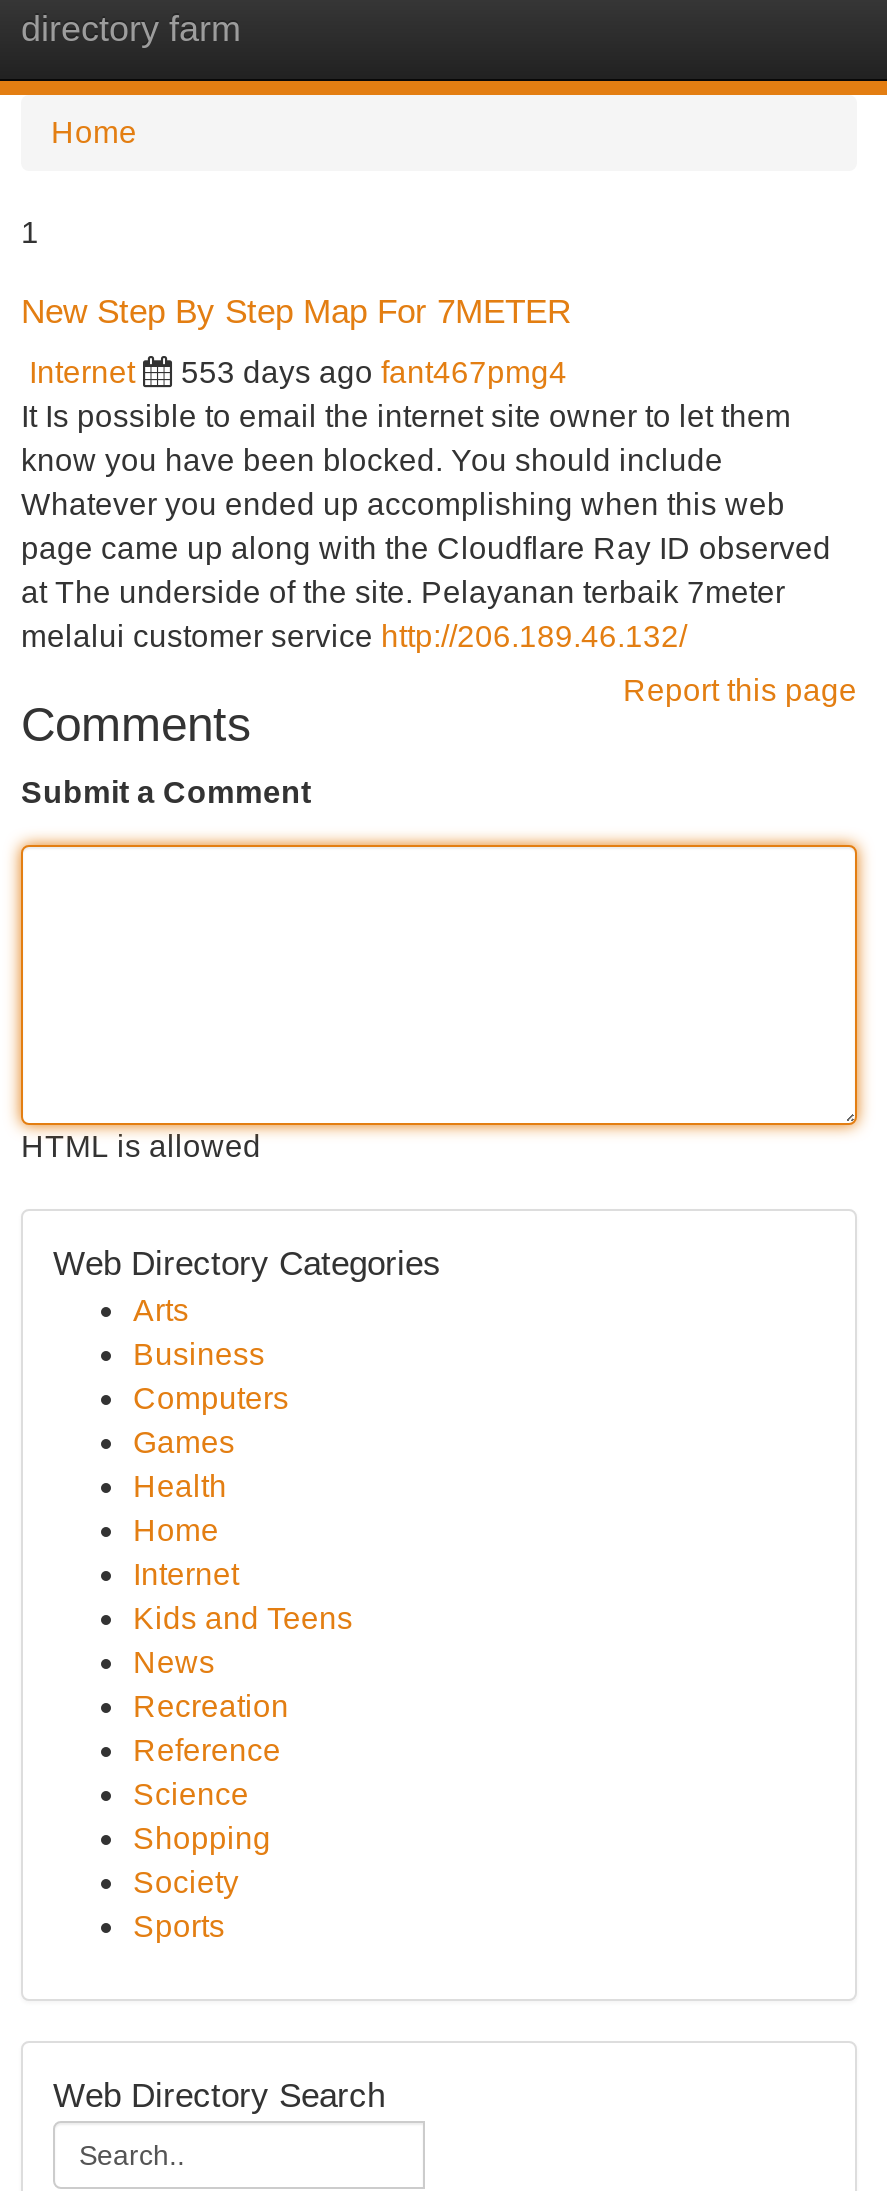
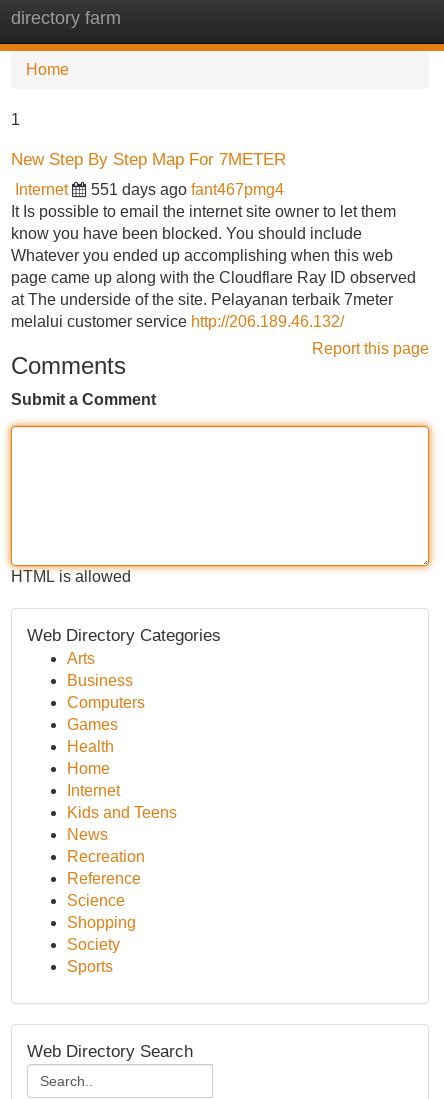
- 553 days ago fant467pmg4
+ 551 days ago fant467pmg4
